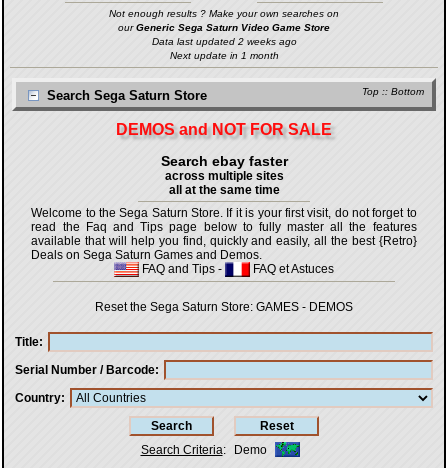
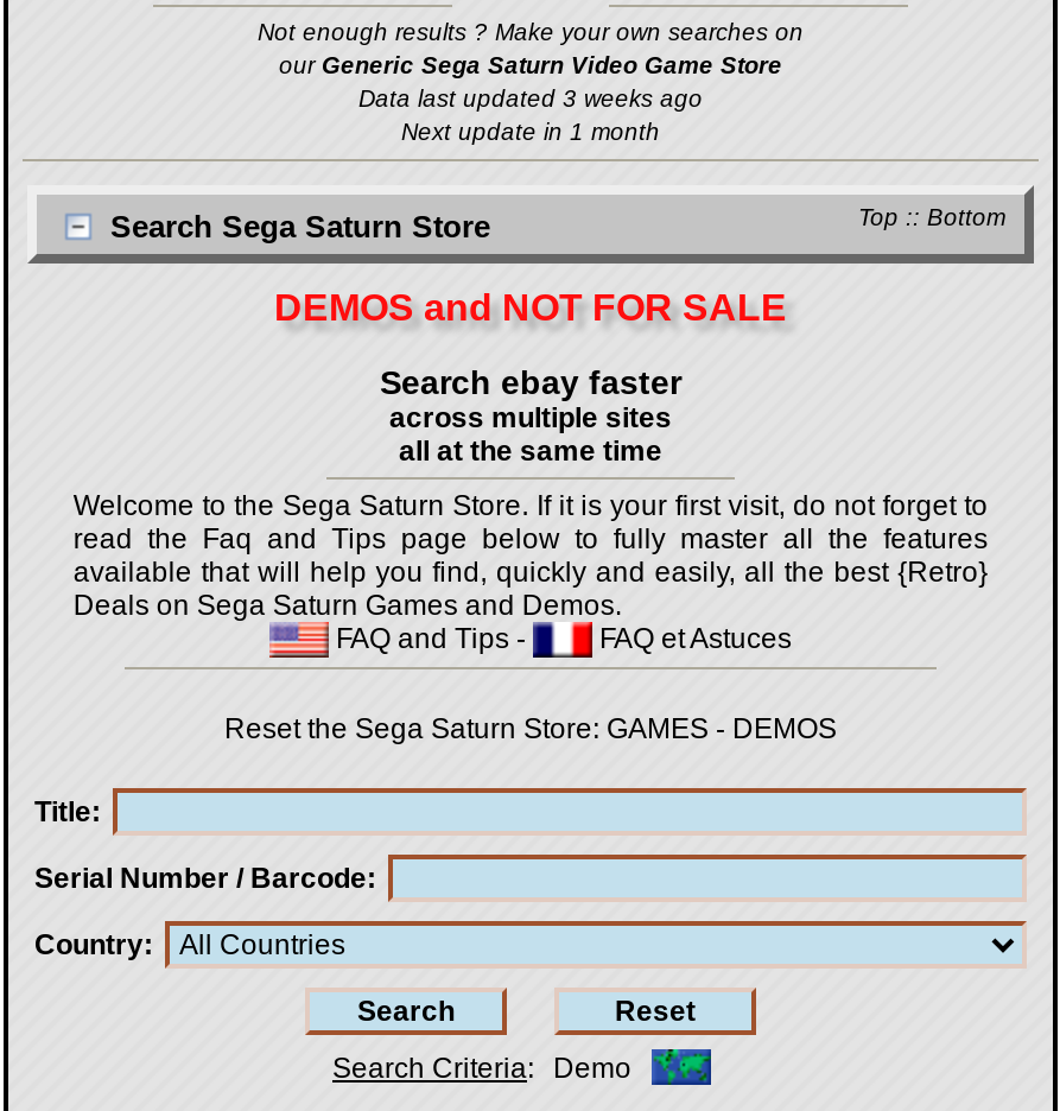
- Data last updated 2 weeks ago
+ Data last updated 3 weeks ago
